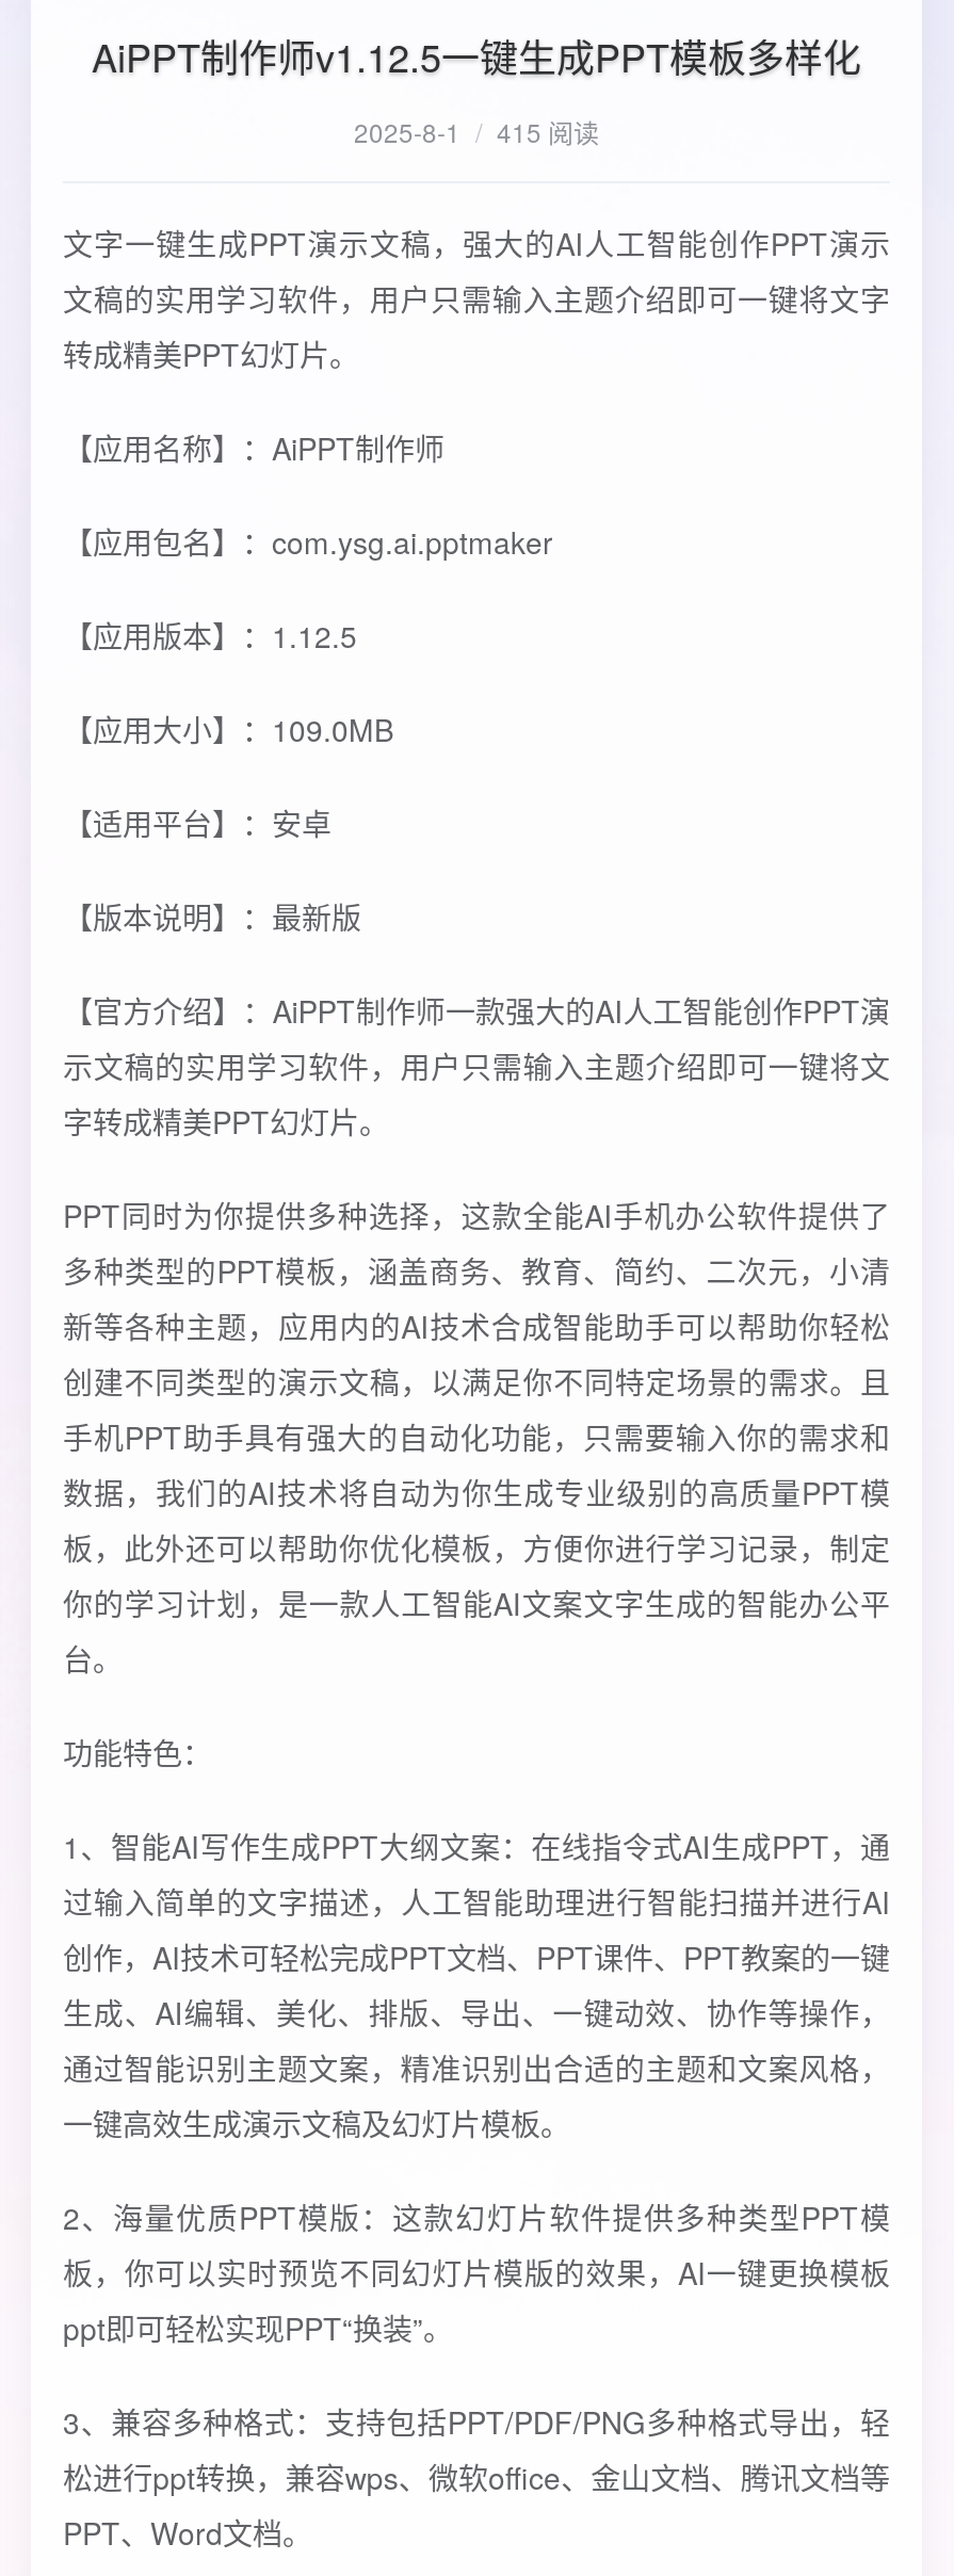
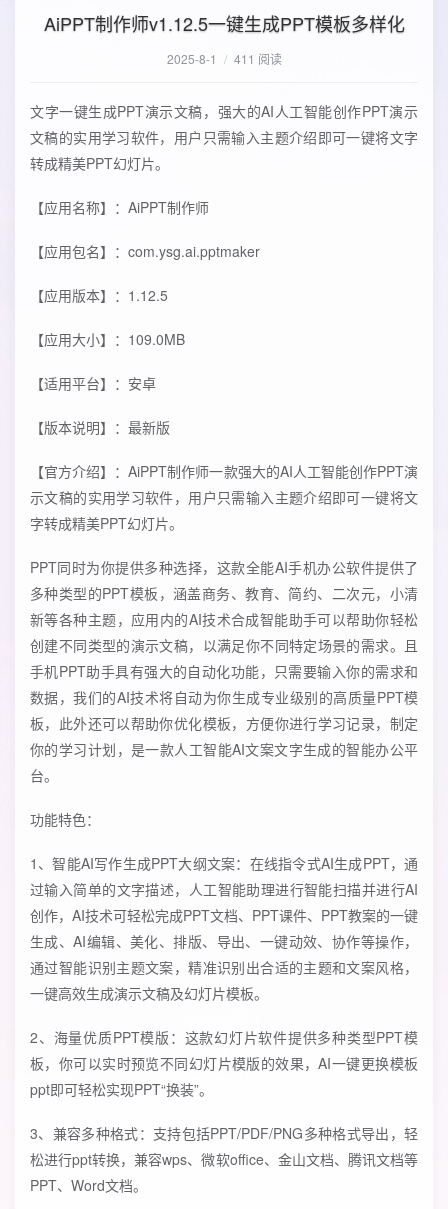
- 2025-8-1 / 415 阅读
+ 2025-8-1 / 411 阅读
